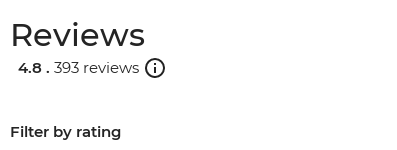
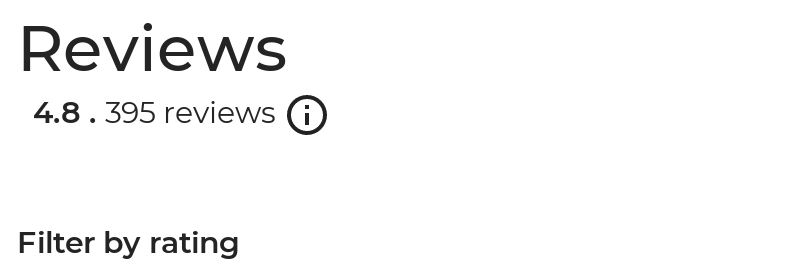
- 4.8 . 393 reviews
+ 4.8 . 395 reviews
